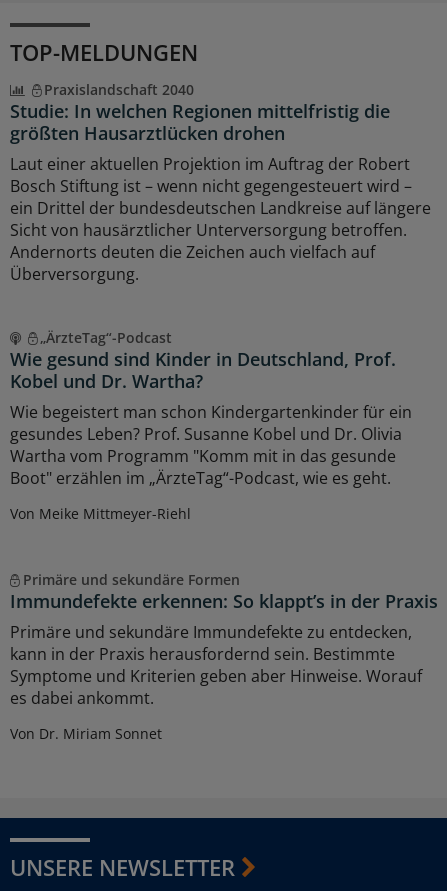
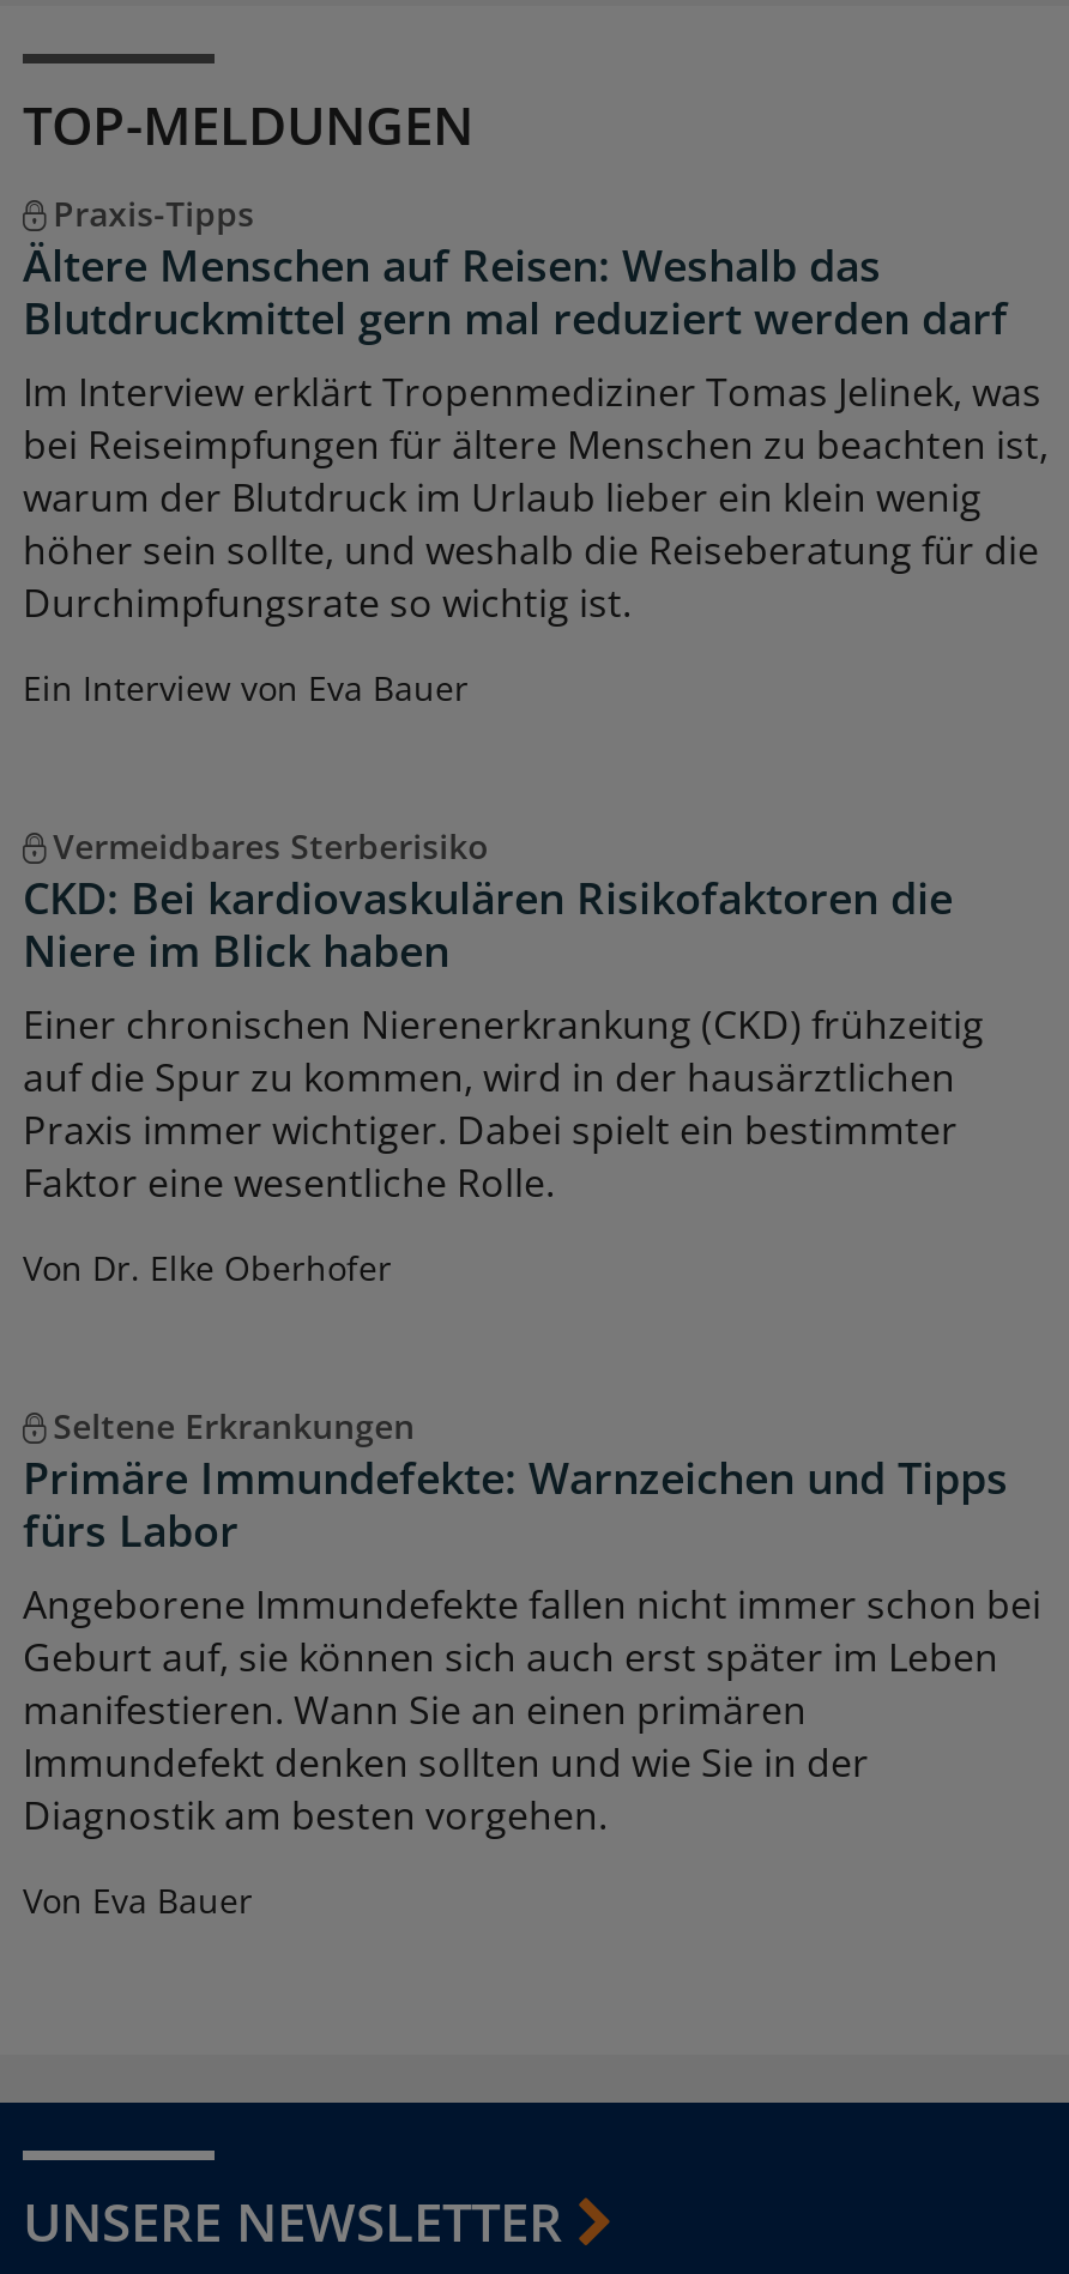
- Praxislandschaft 2040
- Studie: In welchen Regionen mittelfristig die
- größten Hausarztlücken drohen
- Laut einer aktuellen Projektion im Auftrag der Robert
- Bosch Stiftung ist – wenn nicht gegengesteuert wird –
- ein Drittel der bundesdeutschen Landkreise auf längere
- Sicht von hausärztlicher Unterversorgung betroffen.
- Andernorts deuten die Zeichen auch vielfach auf
- Überversorgung.
- „ÄrzteTag“-Podcast
- Wie gesund sind Kinder in Deutschland, Prof.
- Kobel und Dr. Wartha?
- Wie begeistert man schon Kindergartenkinder für ein
- gesundes Leben? Prof. Susanne Kobel und Dr. Olivia
- Wartha vom Programm "Komm mit in das gesunde
- Boot" erzählen im „ÄrzteTag“-Podcast, wie es geht.
- Von Meike Mittmeyer-Riehl
- Primäre und sekundäre Formen
- Immundefekte erkennen: So klappt’s in der Praxis
- Primäre und sekundäre Immundefekte zu entdecken,
- kann in der Praxis herausfordernd sein. Bestimmte
- Symptome und Kriterien geben aber Hinweise. Worauf
- es dabei ankommt.
- Von Dr. Miriam Sonnet
+ Praxis-Tipps
+ Ältere Menschen auf Reisen: Weshalb das
+ Blutdruckmittel gern mal reduziert werden darf
+ Im Interview erklärt Tropenmediziner Tomas Jelinek, was
+ bei Reiseimpfungen für ältere Menschen zu beachten ist,
+ warum der Blutdruck im Urlaub lieber ein klein wenig
+ höher sein sollte, und weshalb die Reiseberatung für die
+ Durchimpfungsrate so wichtig ist.
+ Ein Interview von Eva Bauer
+ Vermeidbares Sterberisiko
+ CKD: Bei kardiovaskulären Risikofaktoren die
+ Niere im Blick haben
+ Einer chronischen Nierenerkrankung (CKD) frühzeitig
+ auf die Spur zu kommen, wird in der hausärztlichen
+ Praxis immer wichtiger. Dabei spielt ein bestimmter
+ Faktor eine wesentliche Rolle.
+ Von Dr. Elke Oberhofer
+ Seltene Erkrankungen
+ Primäre Immundefekte: Warnzeichen und Tipps
+ fürs Labor
+ Angeborene Immundefekte fallen nicht immer schon bei
+ Geburt auf, sie können sich auch erst später im Leben
+ manifestieren. Wann Sie an einen primären
+ Immundefekt denken sollten und wie Sie in der
+ Diagnostik am besten vorgehen.
+ Von Eva Bauer
